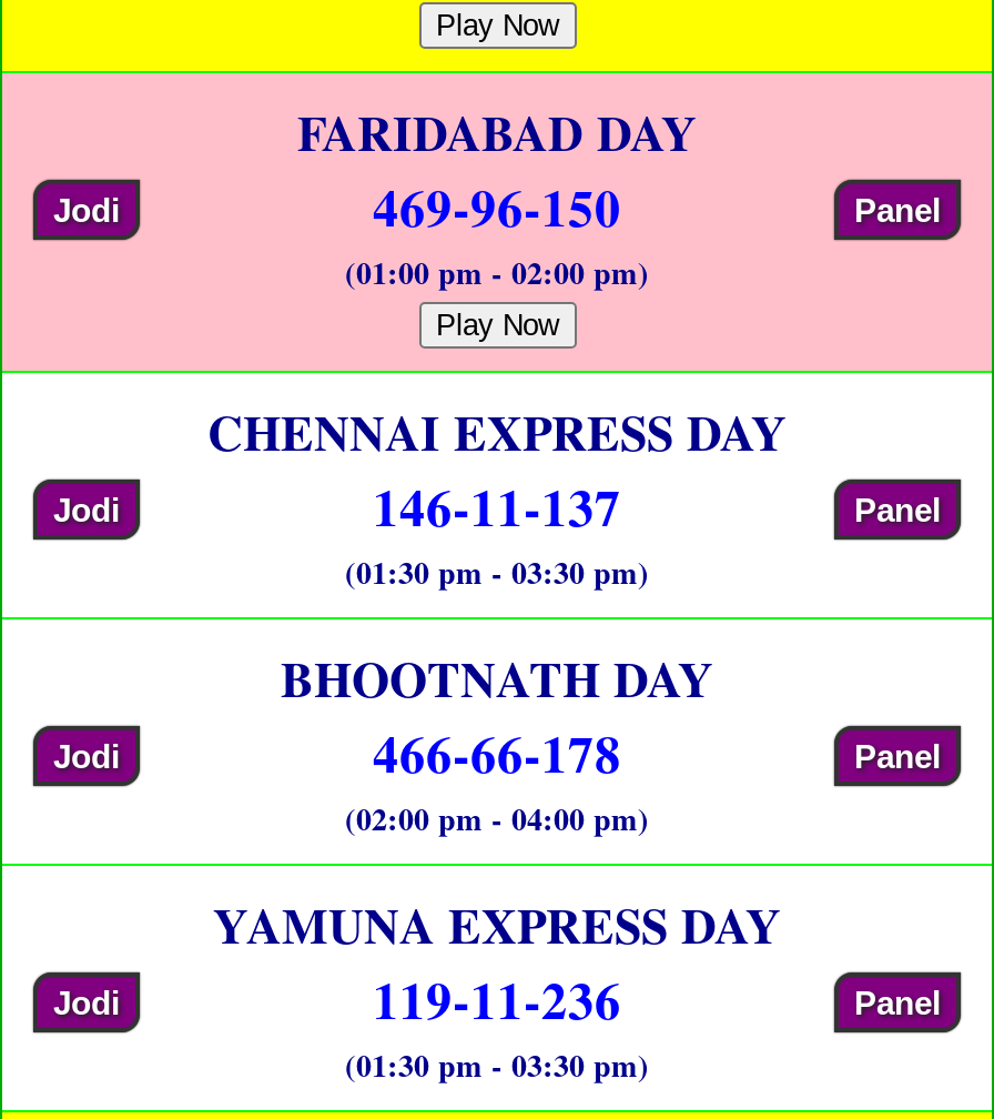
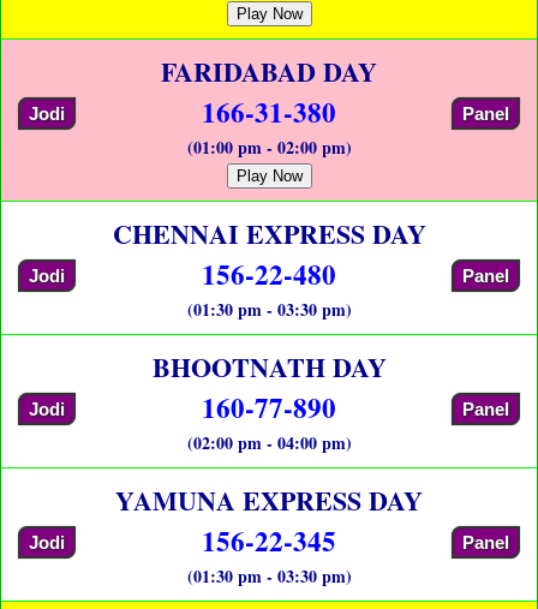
- 469-96-150
+ 166-31-380

- 146-11-137
+ 156-22-480

- 466-66-178
+ 160-77-890

- 119-11-236
+ 156-22-345
